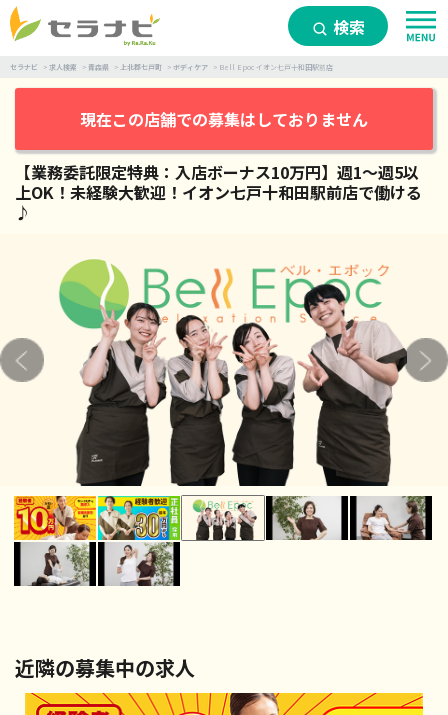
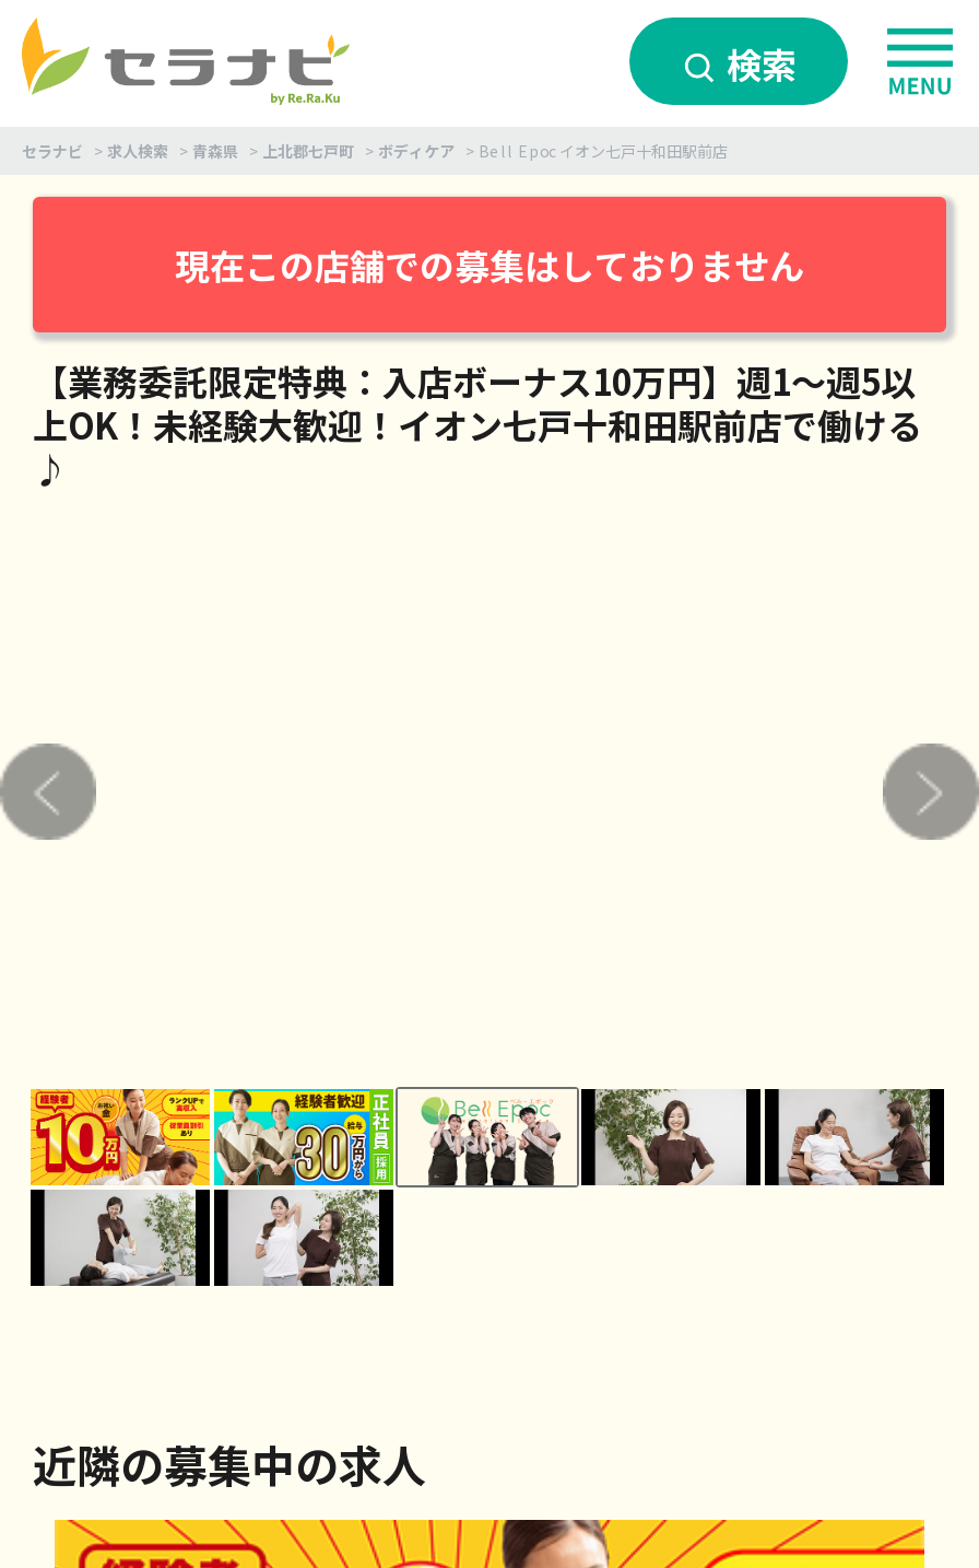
- [image]
